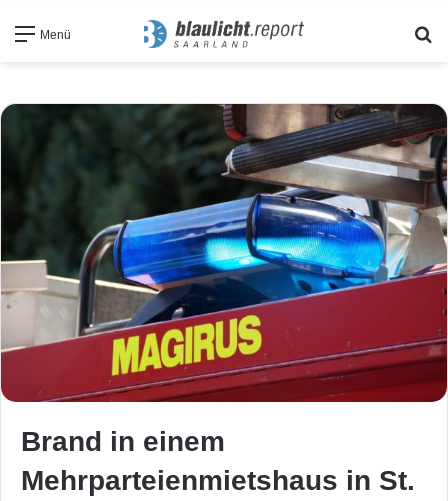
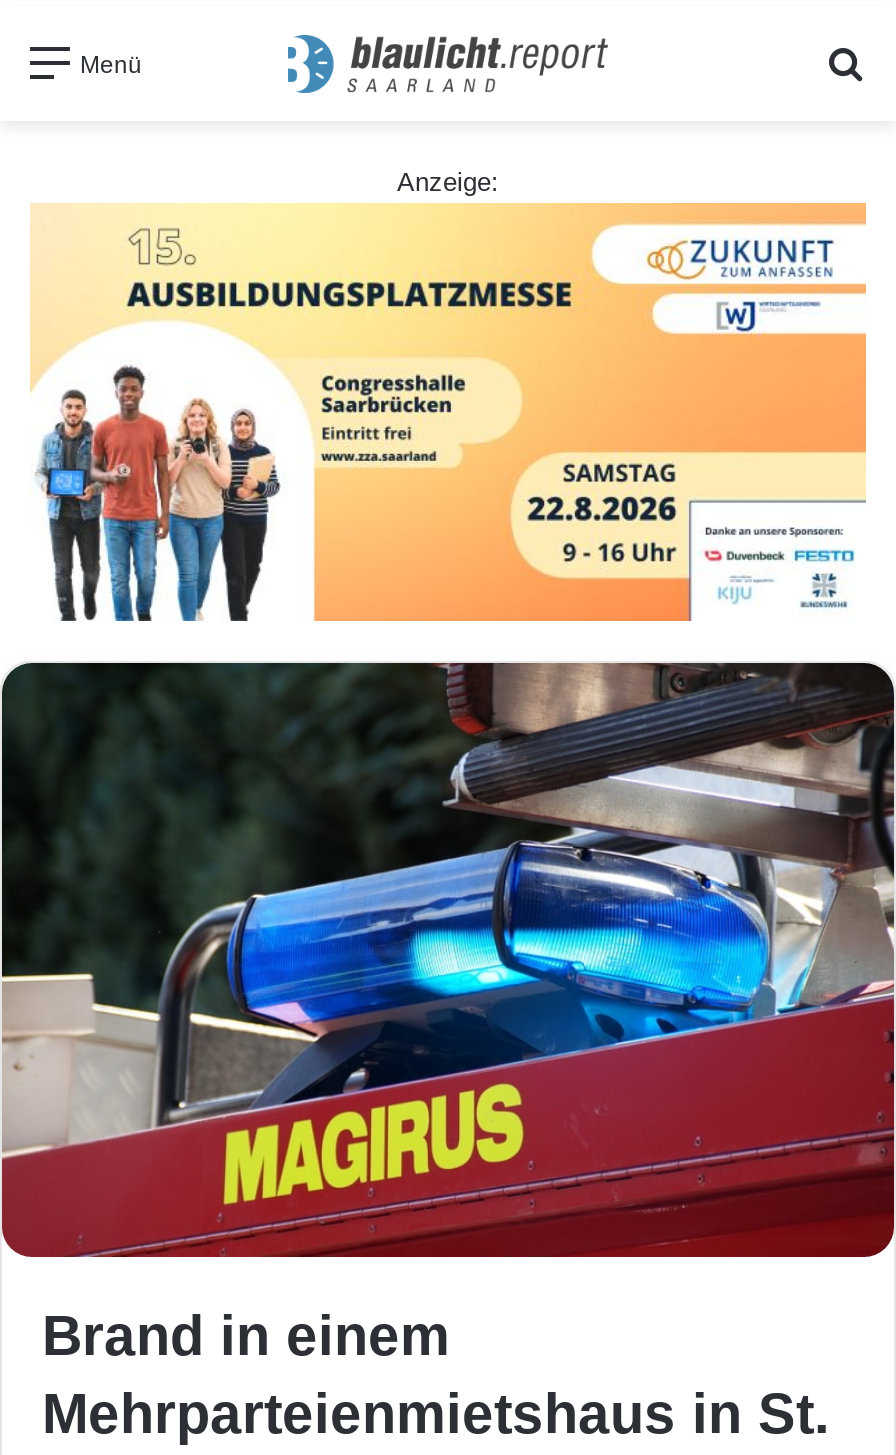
+ [image]

+ Anzeige:
